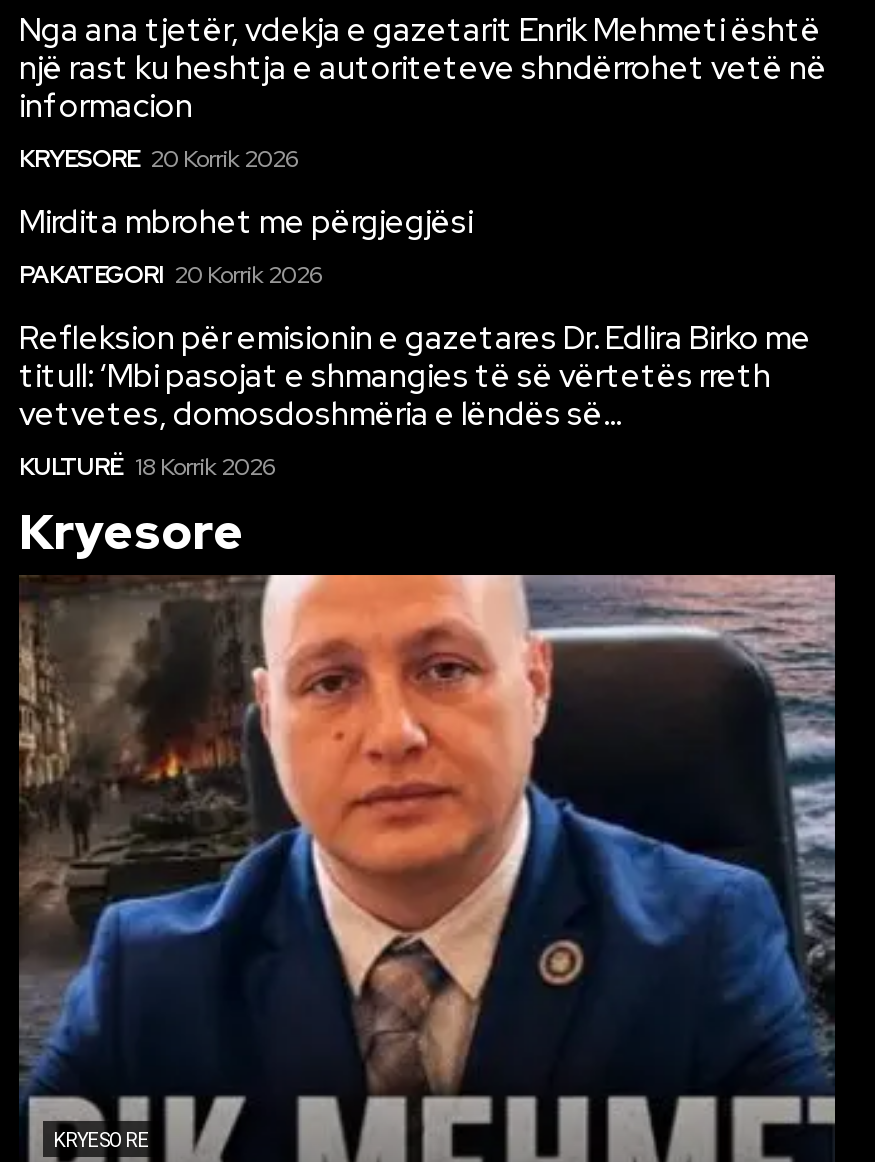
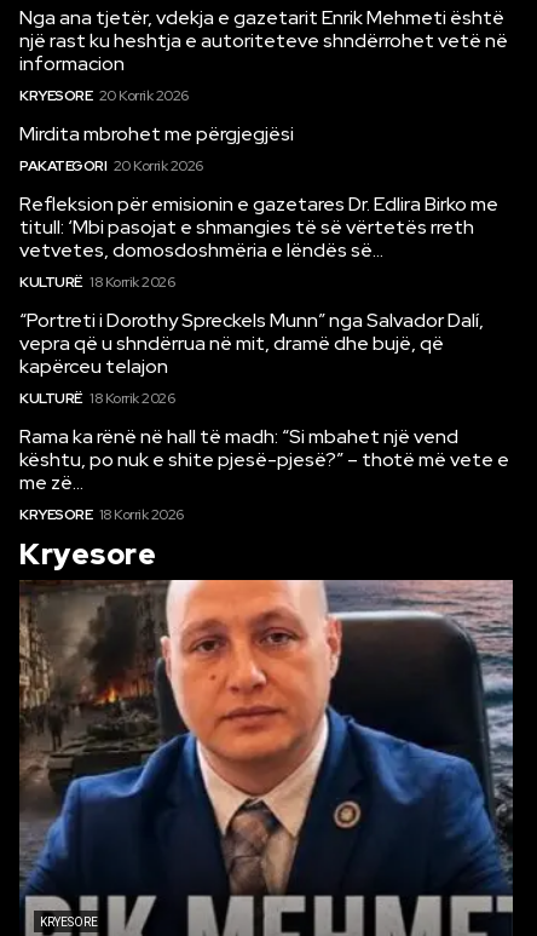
+ “Portreti i Dorothy Spreckels Munn” nga Salvador Dalí,
+ vepra që u shndërrua në mit, dramë dhe bujë, që
+ kapërceu telajon
+ KULTURË 18 Korrik 2026
+ Rama ka rënë në hall të madh: “Si mbahet një vend
+ kështu, po nuk e shite pjesë-pjesë?” – thotë më vete e
+ me zë...
+ KRYESORE 18 Korrik 2026
